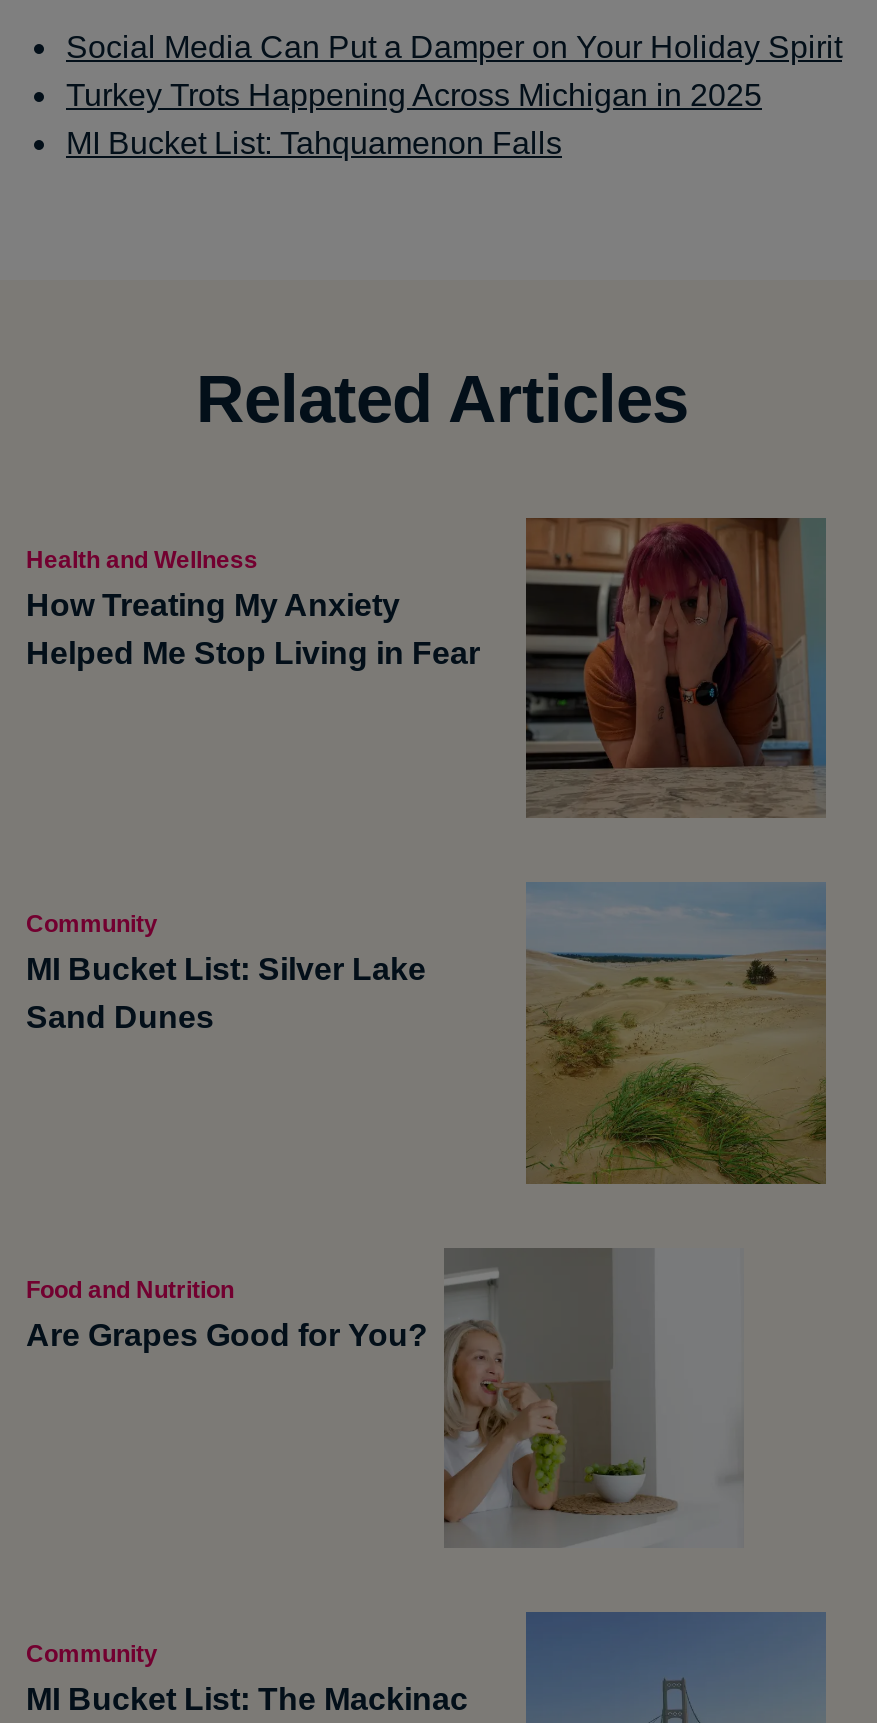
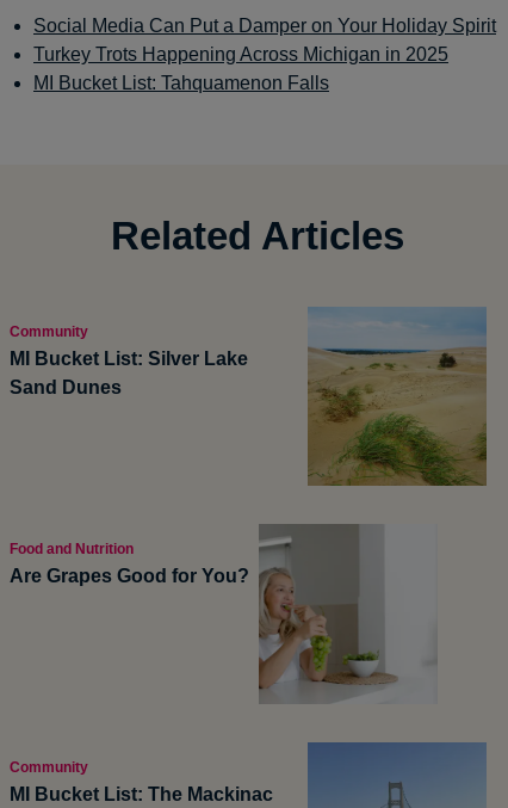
- [image]
- Health and Wellness
- How Treating My Anxiety
- Helped Me Stop Living in Fear
